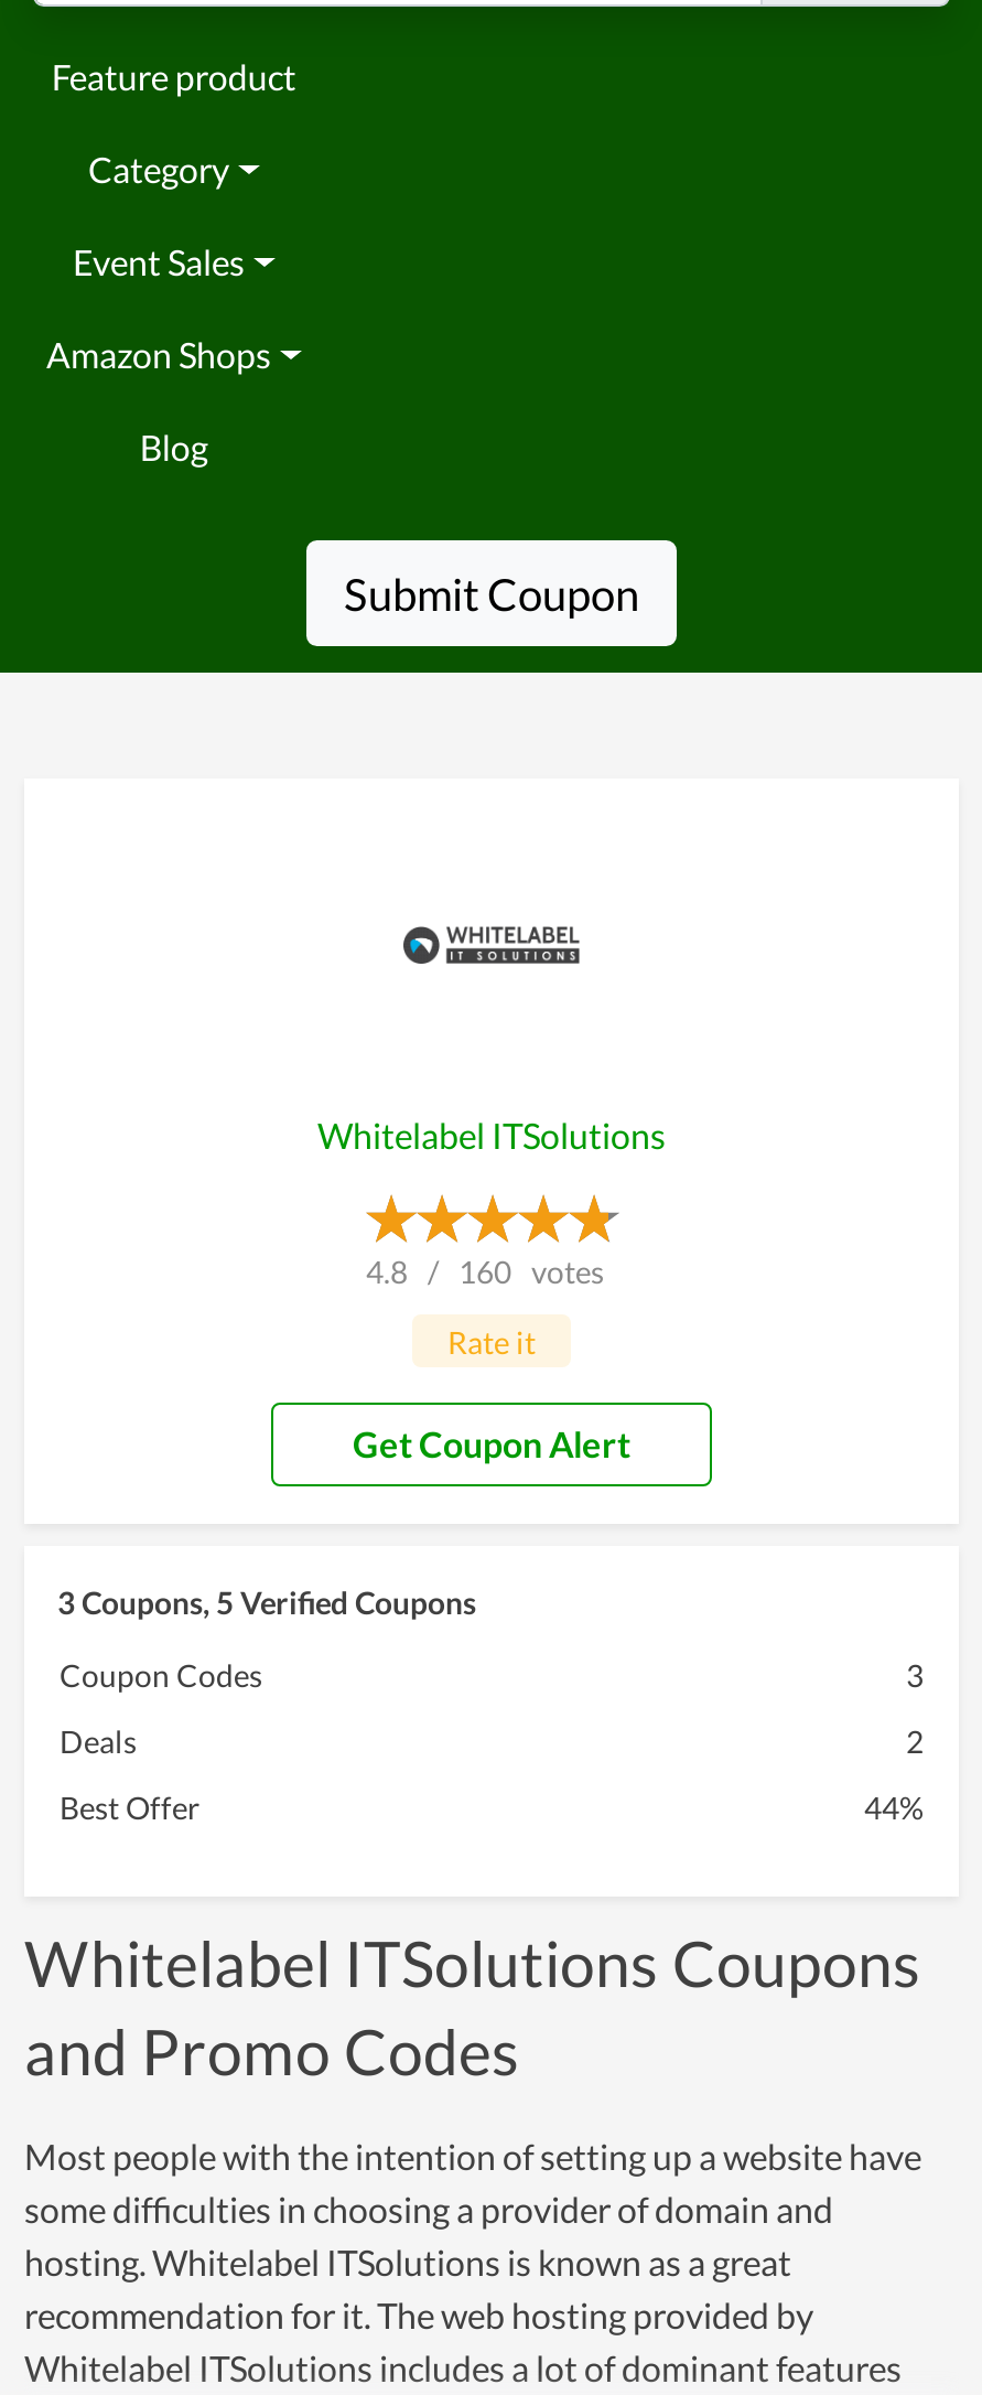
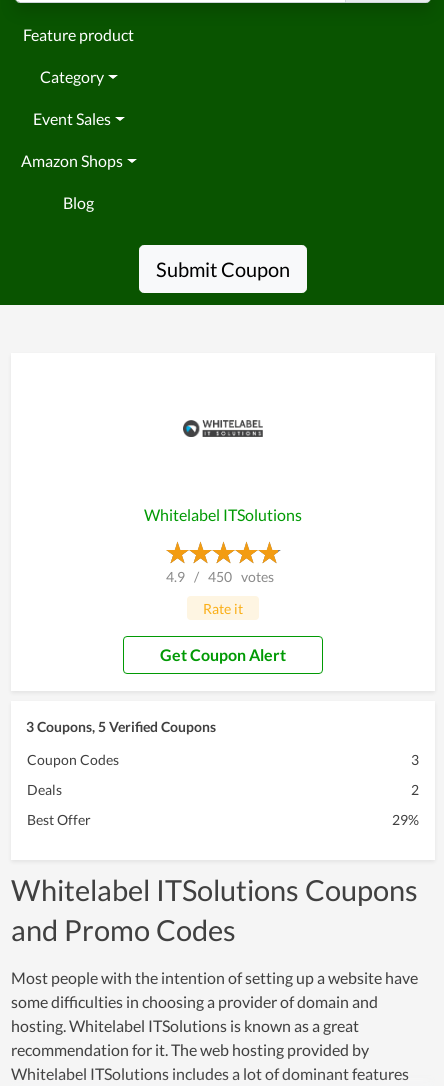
- 4.8 / 160 votes
+ 4.9 / 450 votes

- 44%
+ 29%
